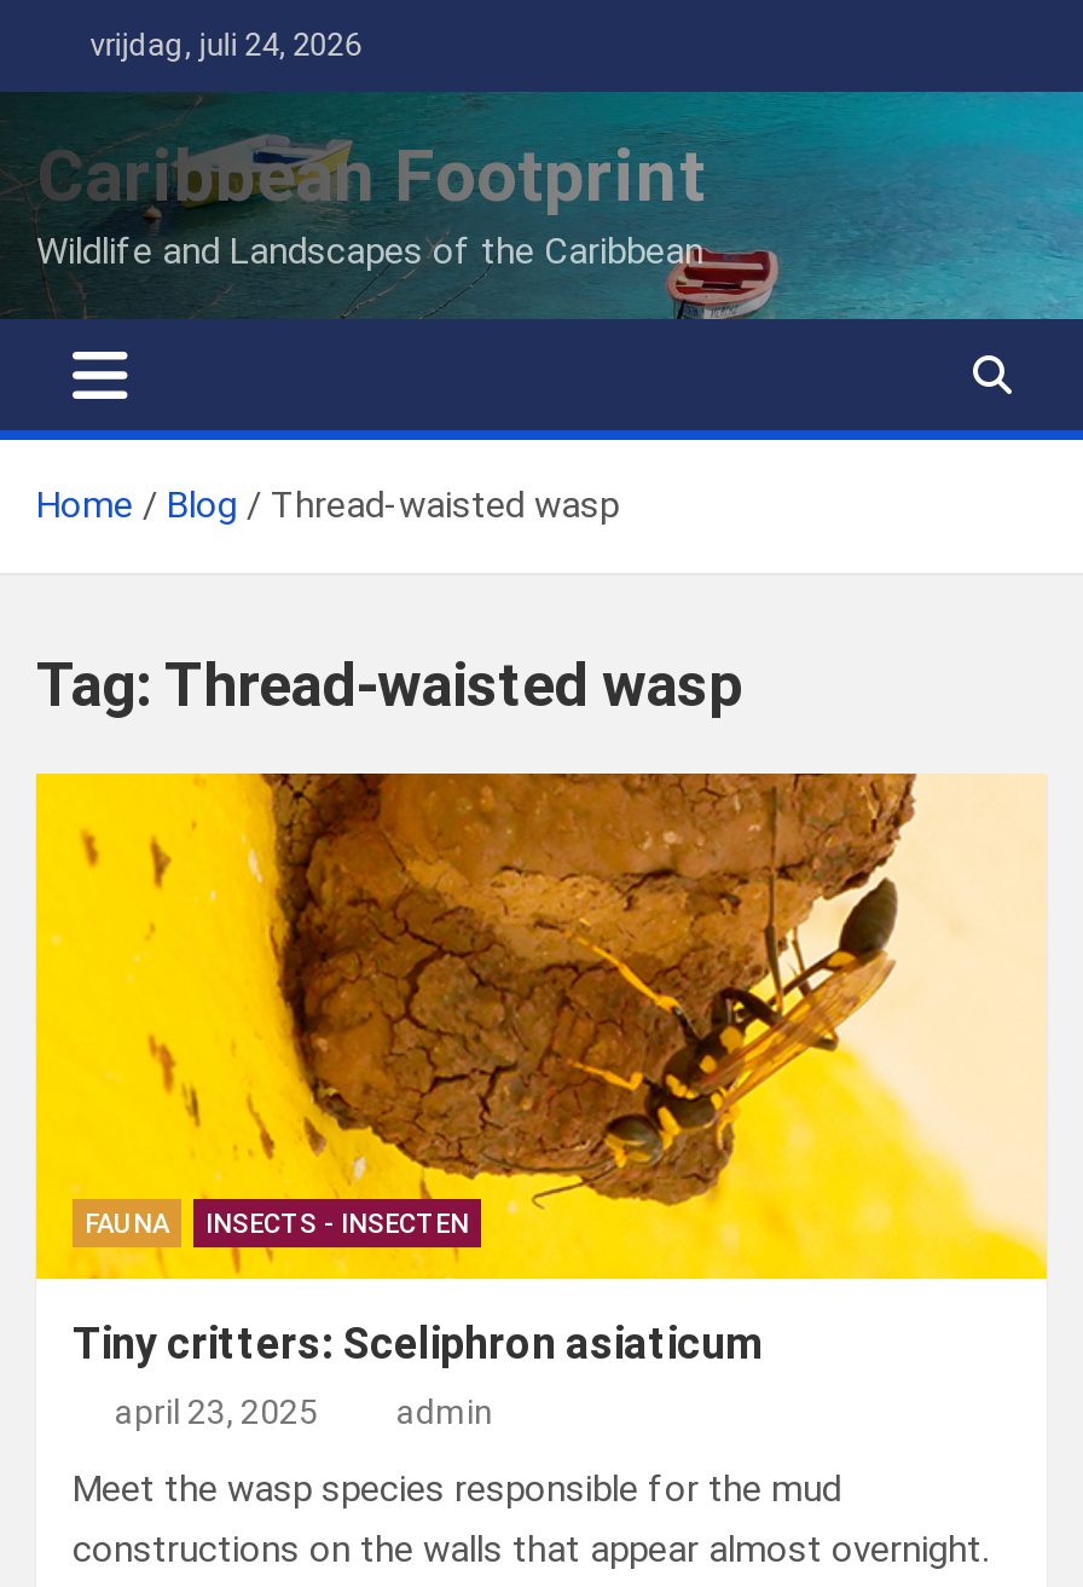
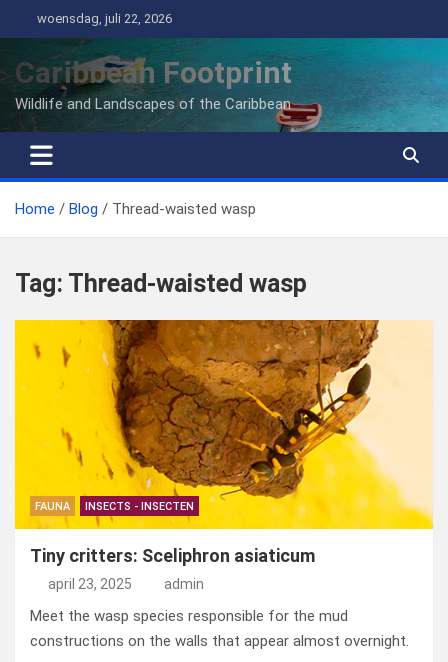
- vrijdag, juli 24, 2026
+ woensdag, juli 22, 2026
